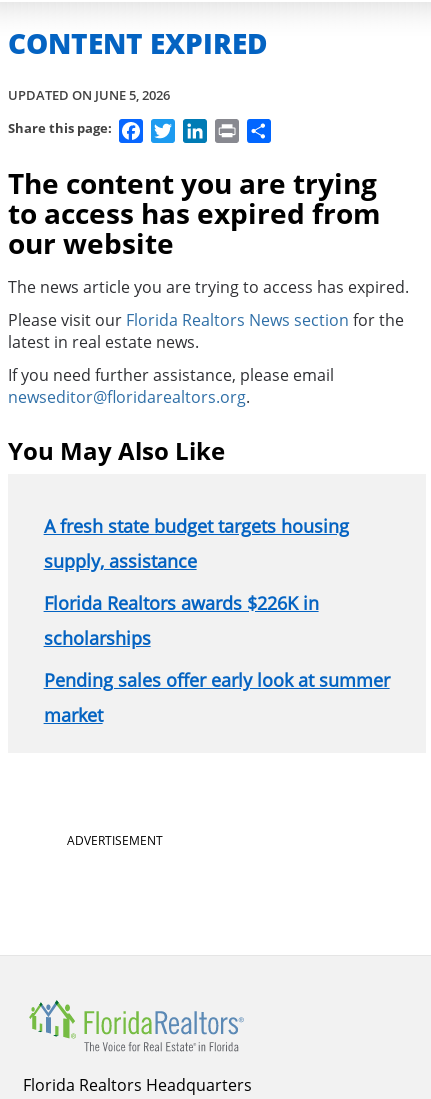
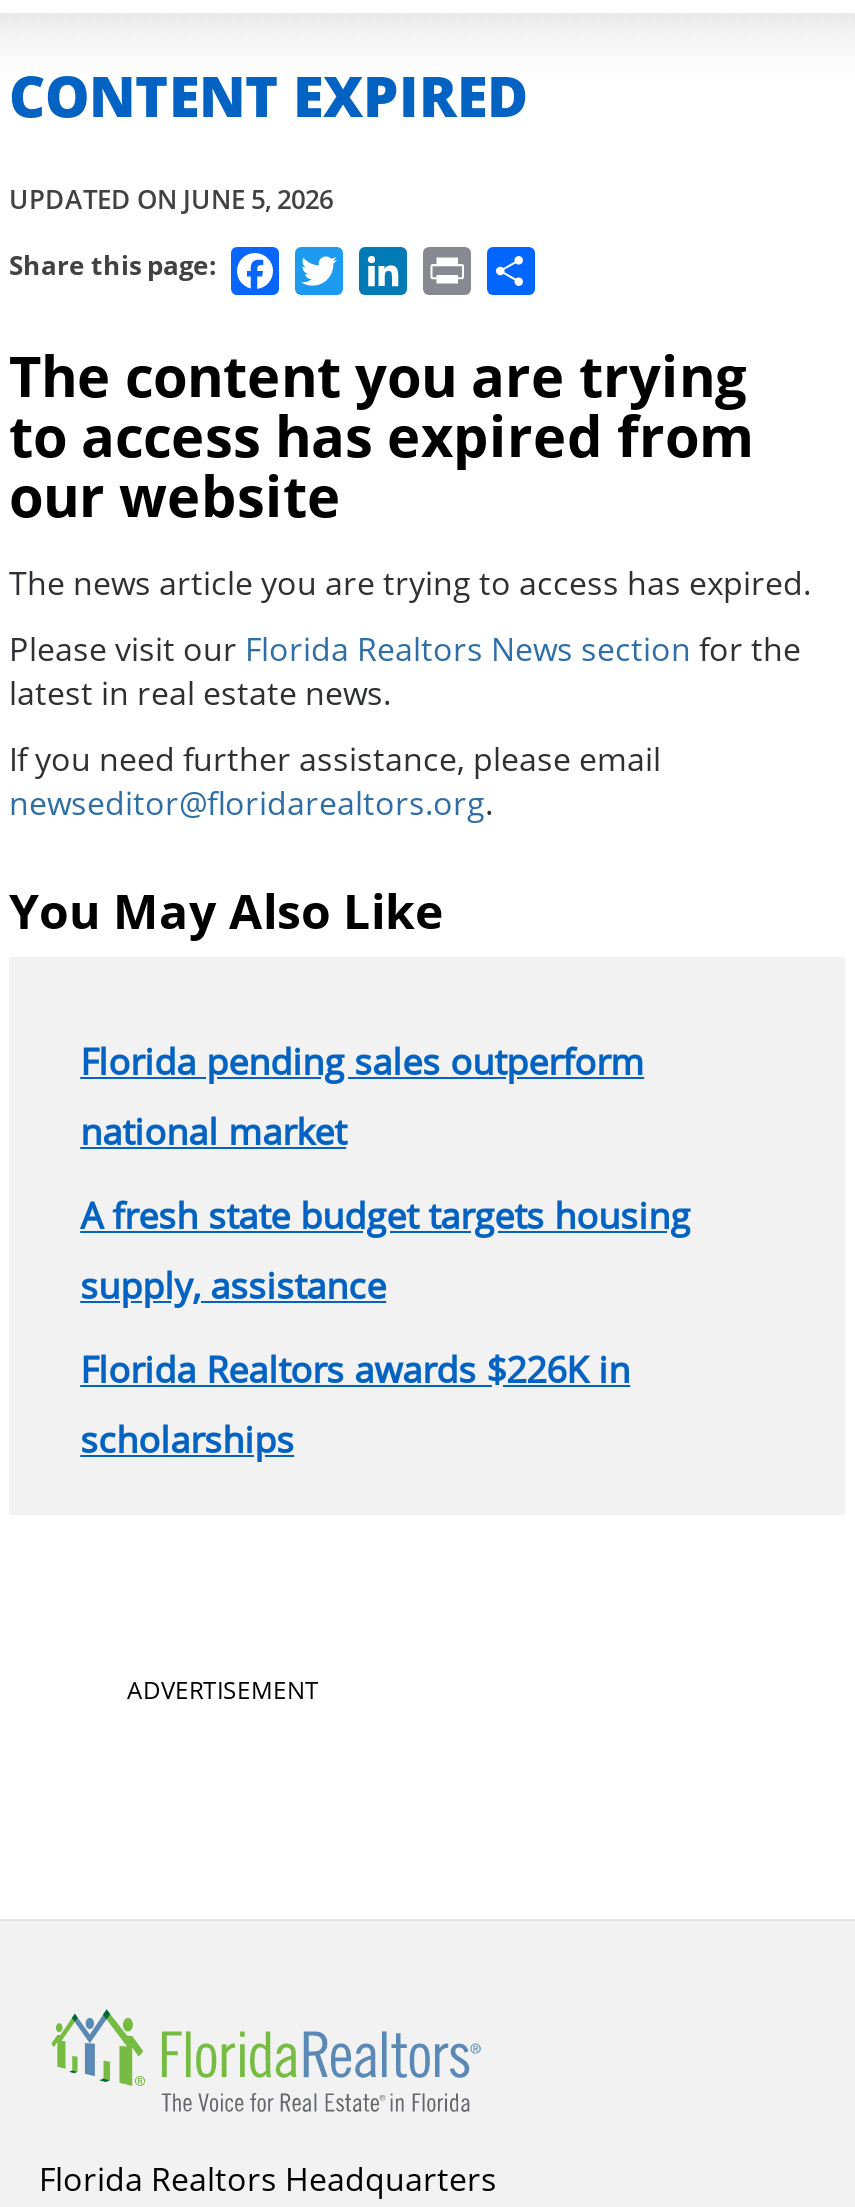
+ Florida pending sales outperform
+ national market

moved down: A fresh state budget targets housing | supply, assistance | Florida Realtors awards $226K in | scholarships

- Pending sales offer early look at summer
- market
